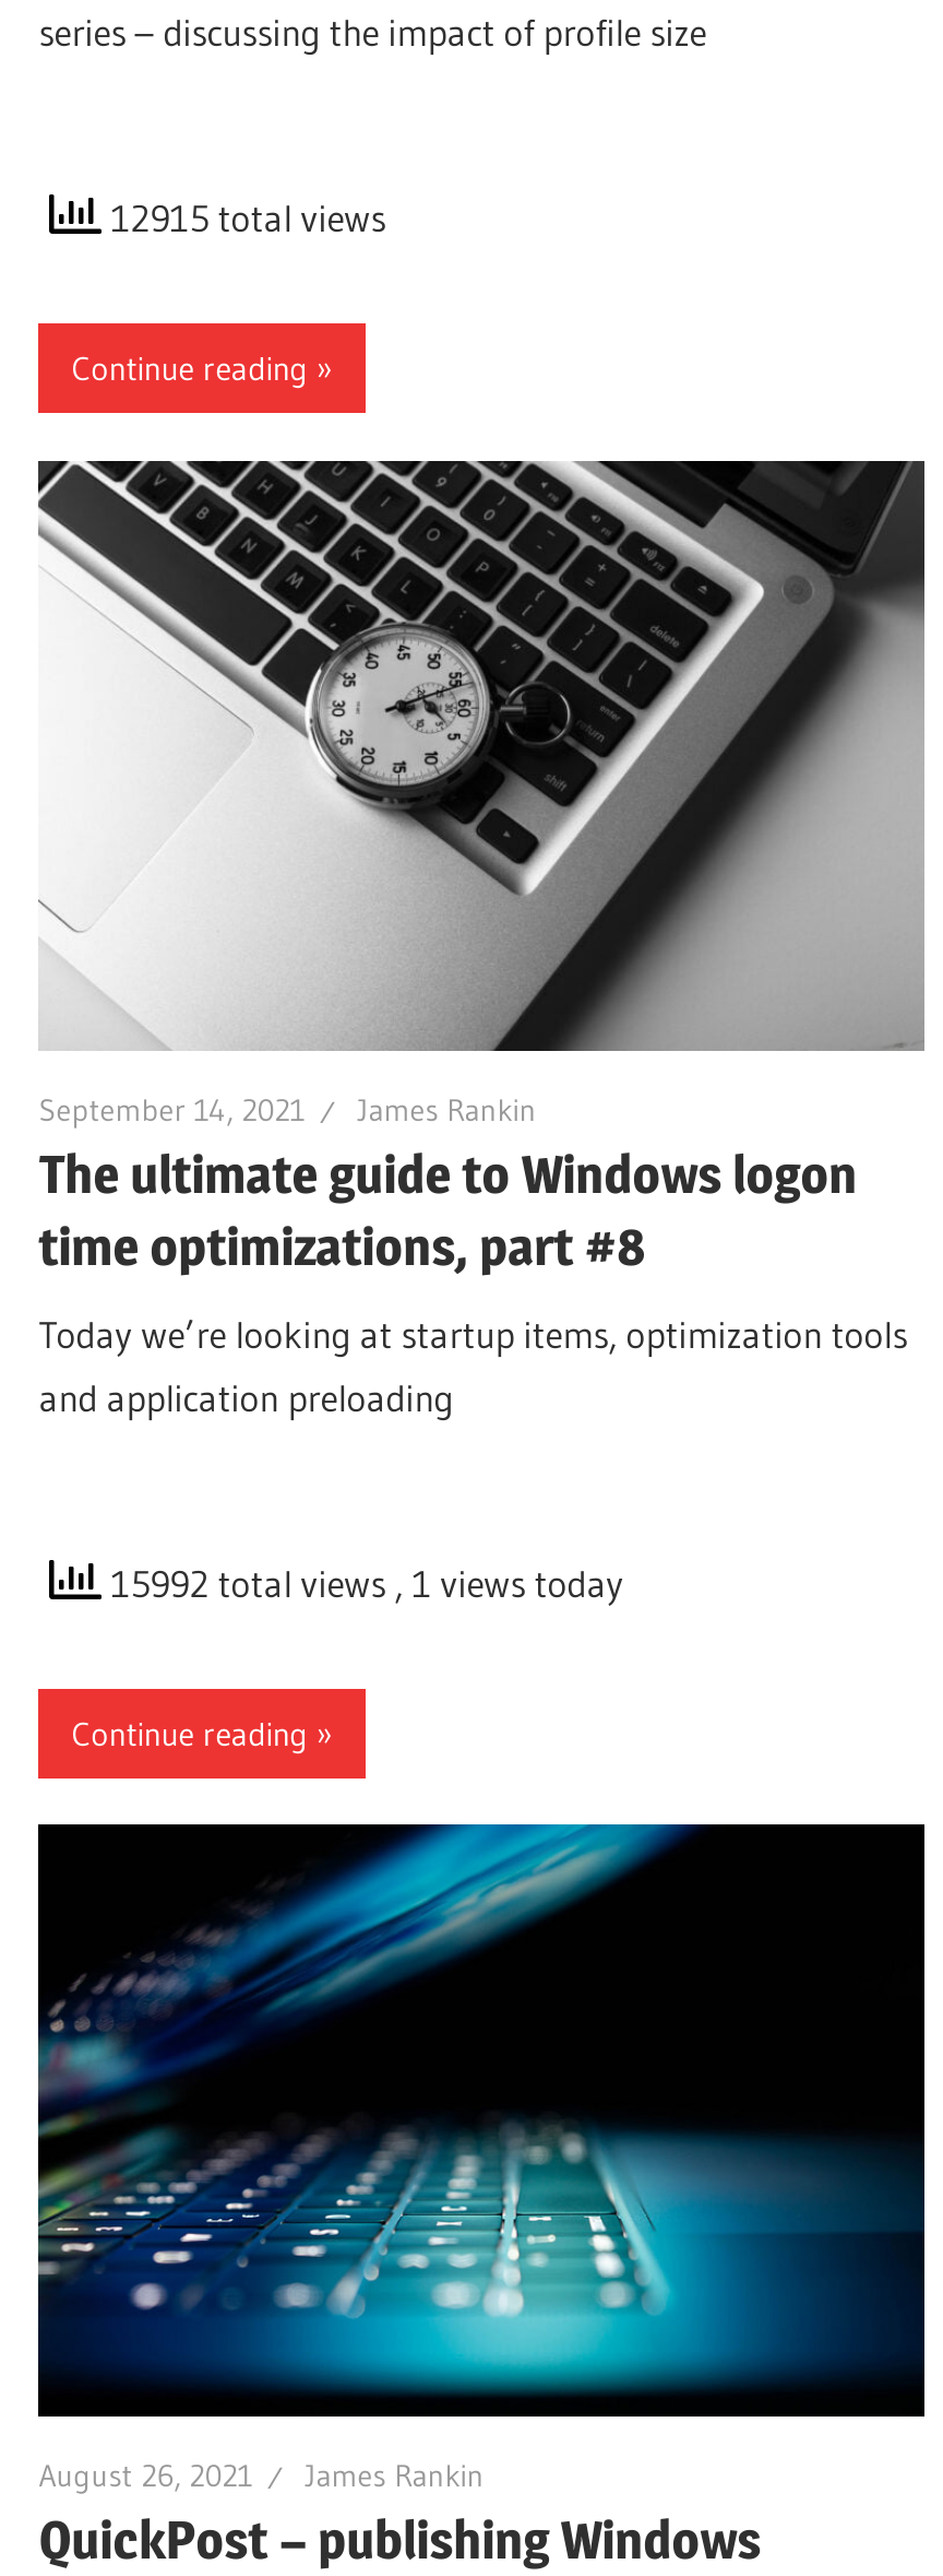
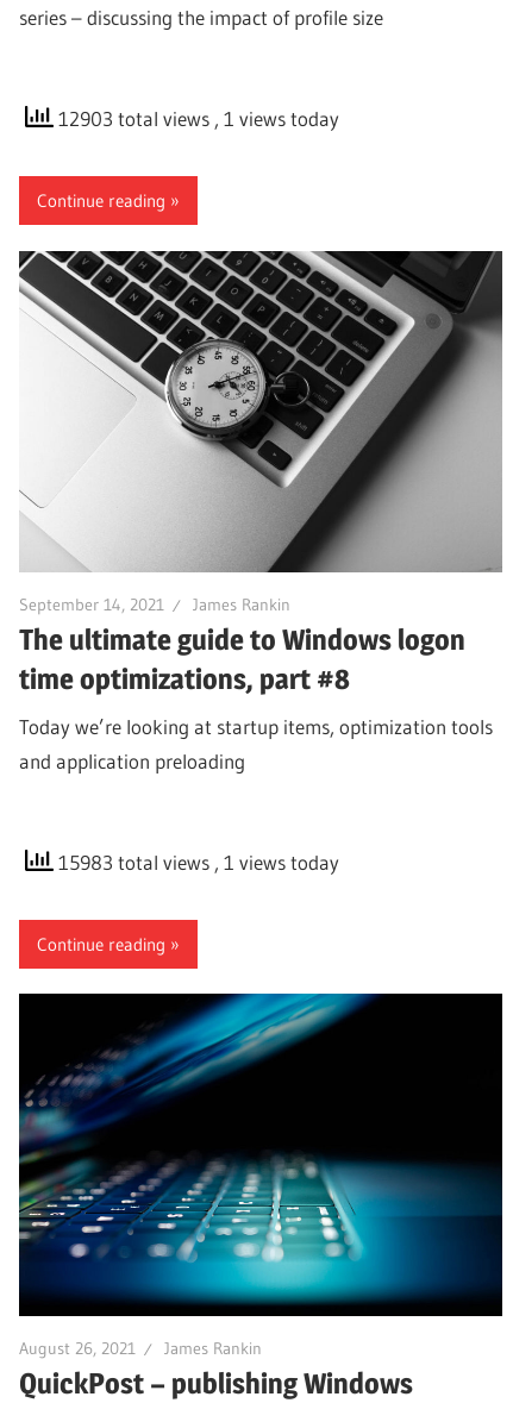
- 12915 total views
+ 12903 total views, 1 views today

- 15992 total views, 1 views today
+ 15983 total views, 1 views today
